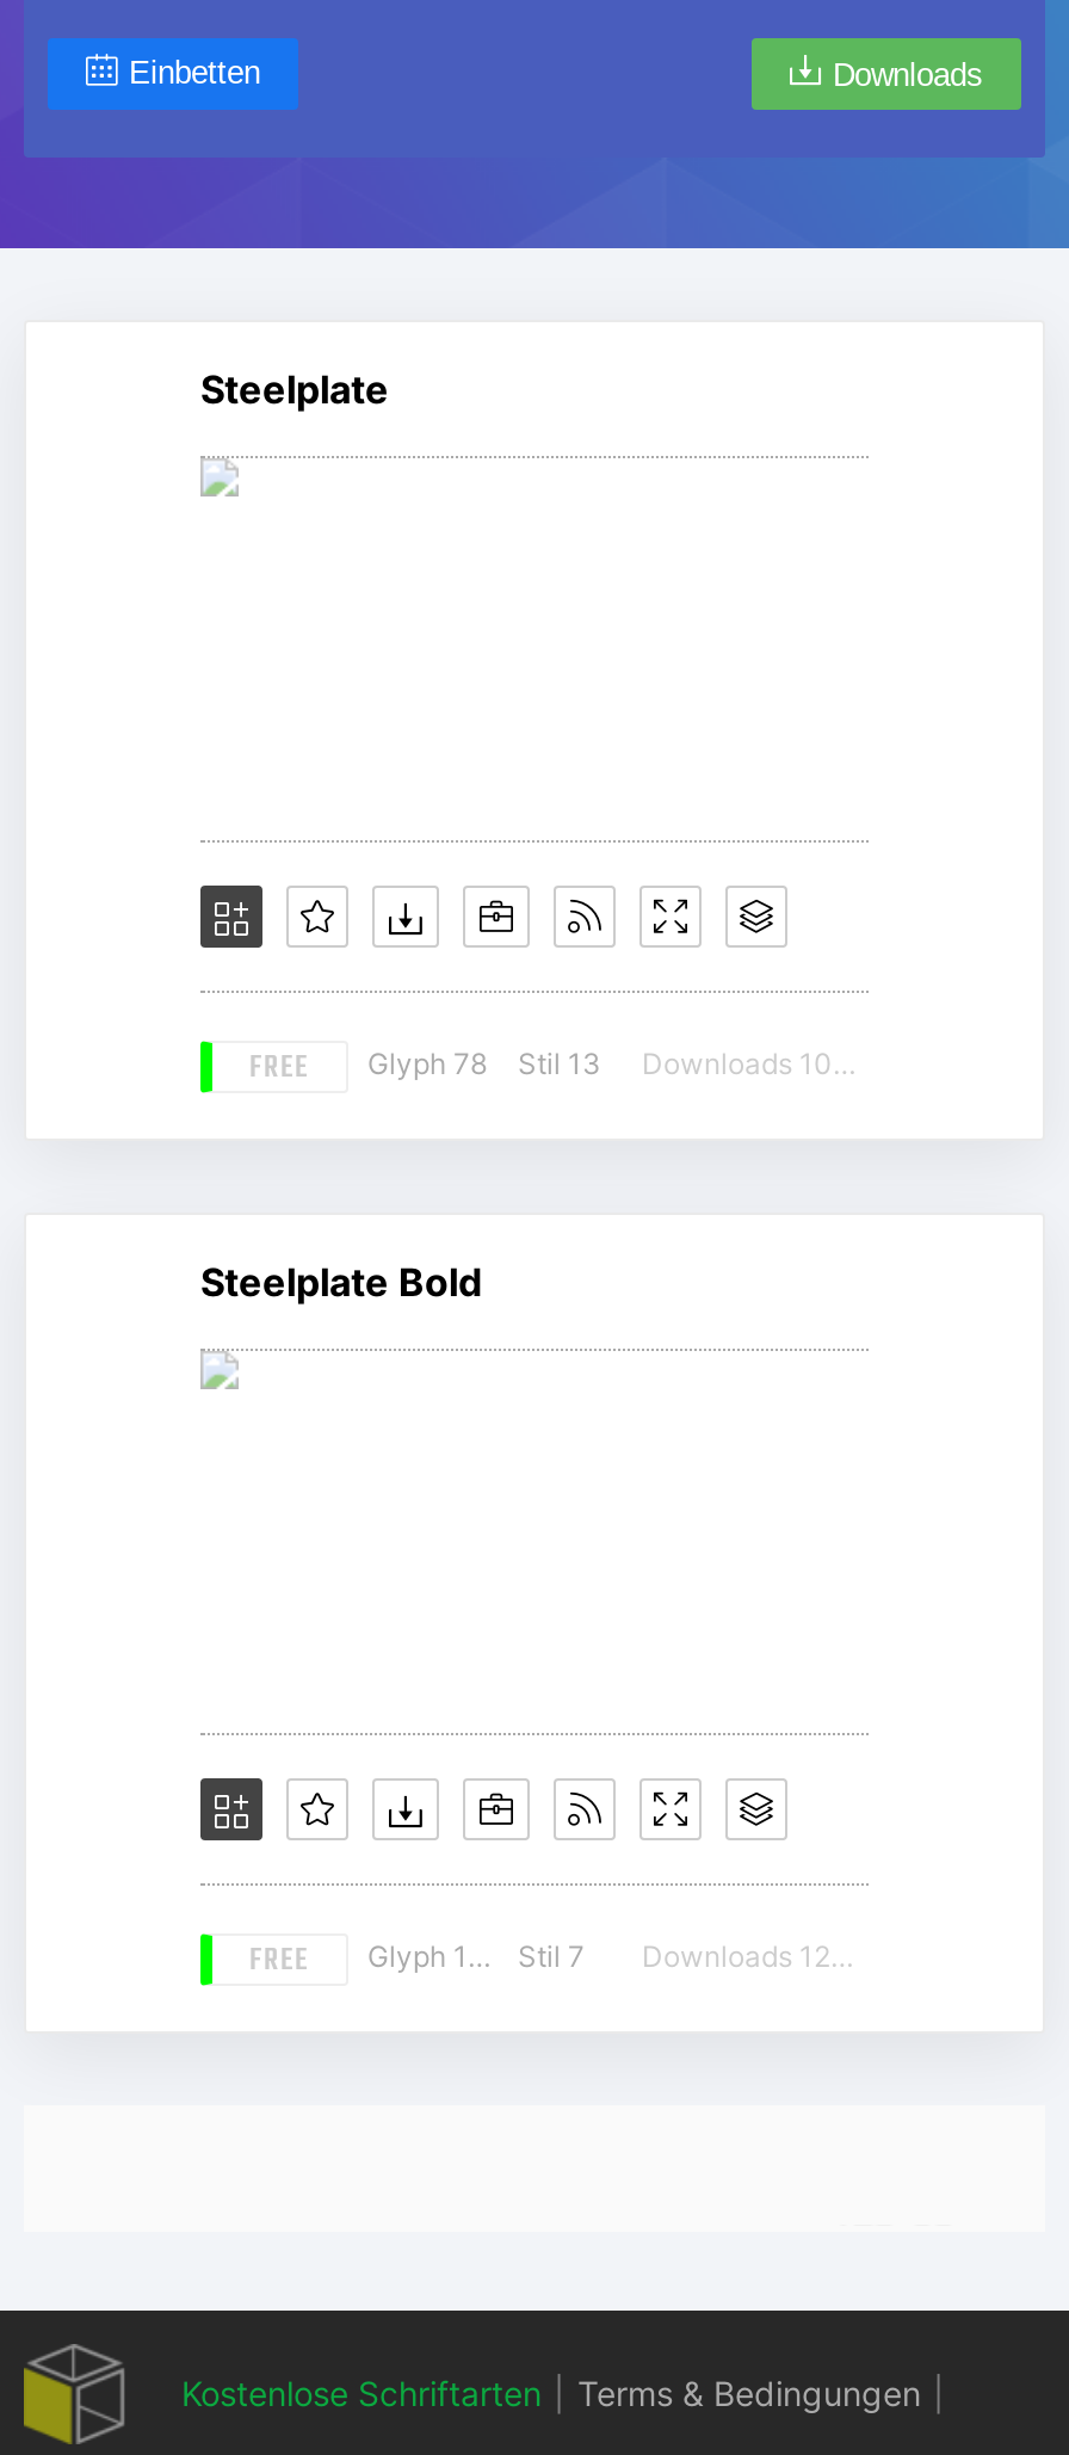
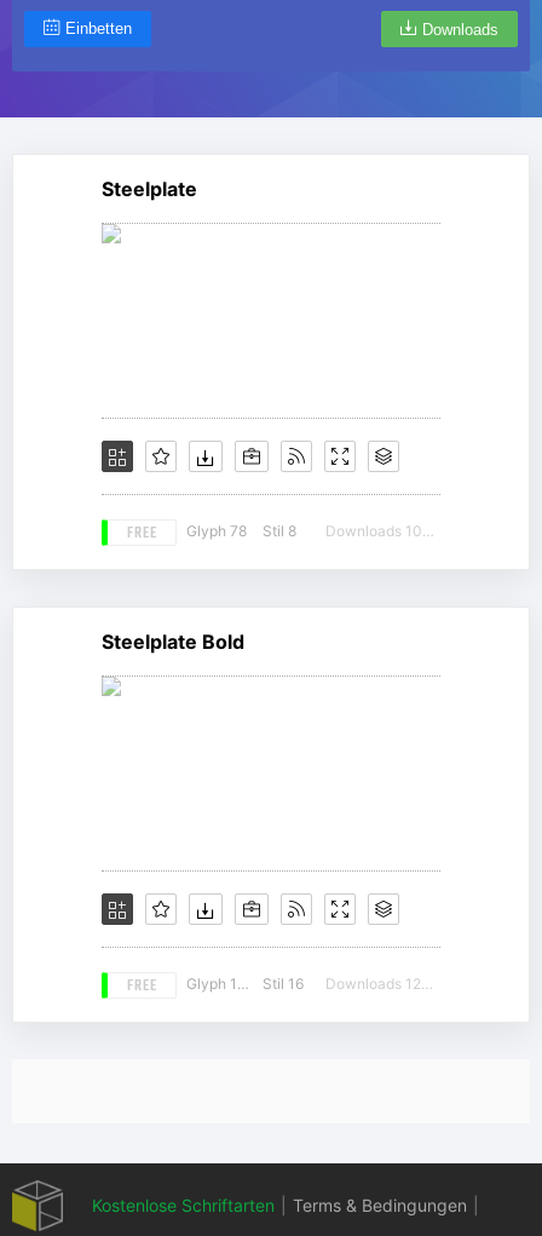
- FREE Glyph 78 Stil 13
+ FREE Glyph 78 Stil 8

- Stil 7
+ Stil 16
